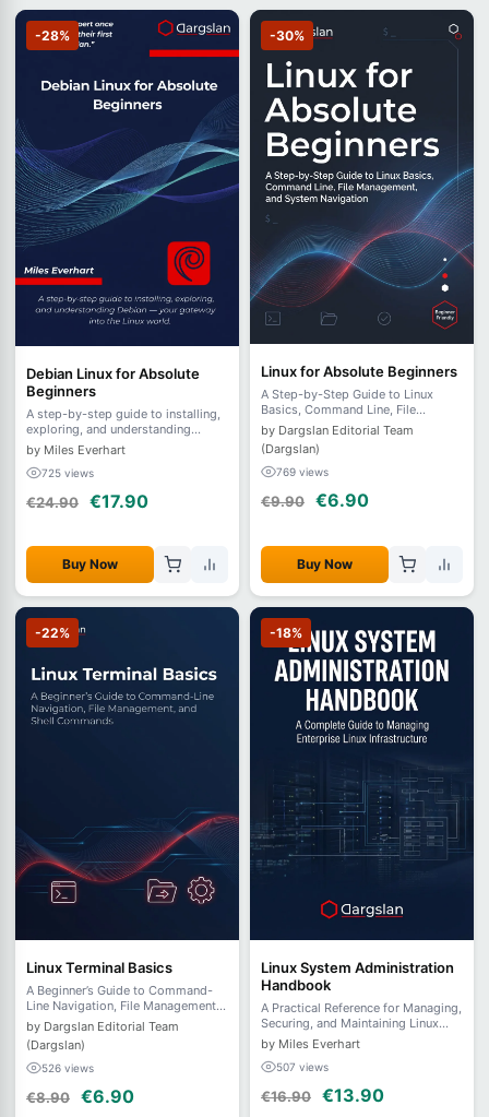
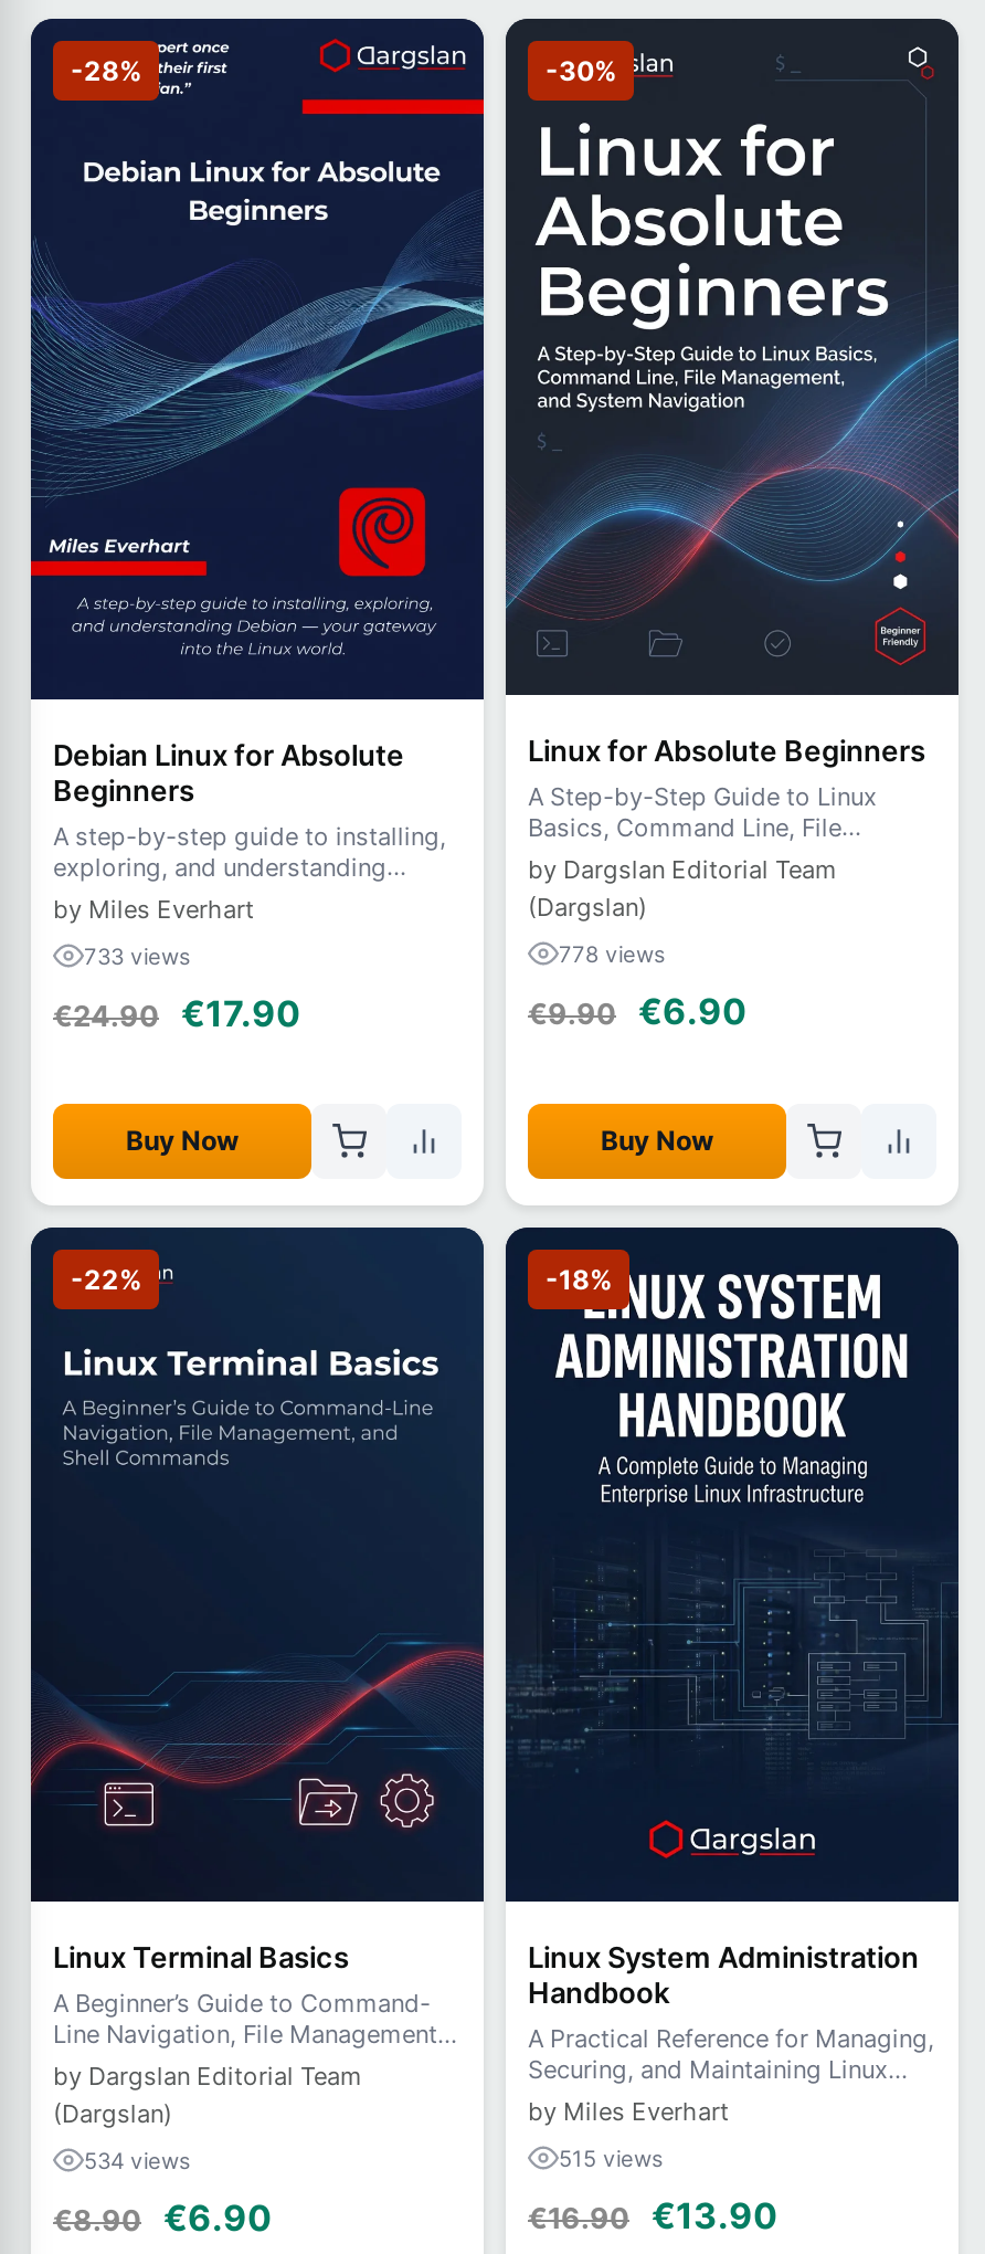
- 725 views
+ 733 views

- 769 views
+ 778 views

- 526 views
+ 534 views

- 507 views
+ 515 views
